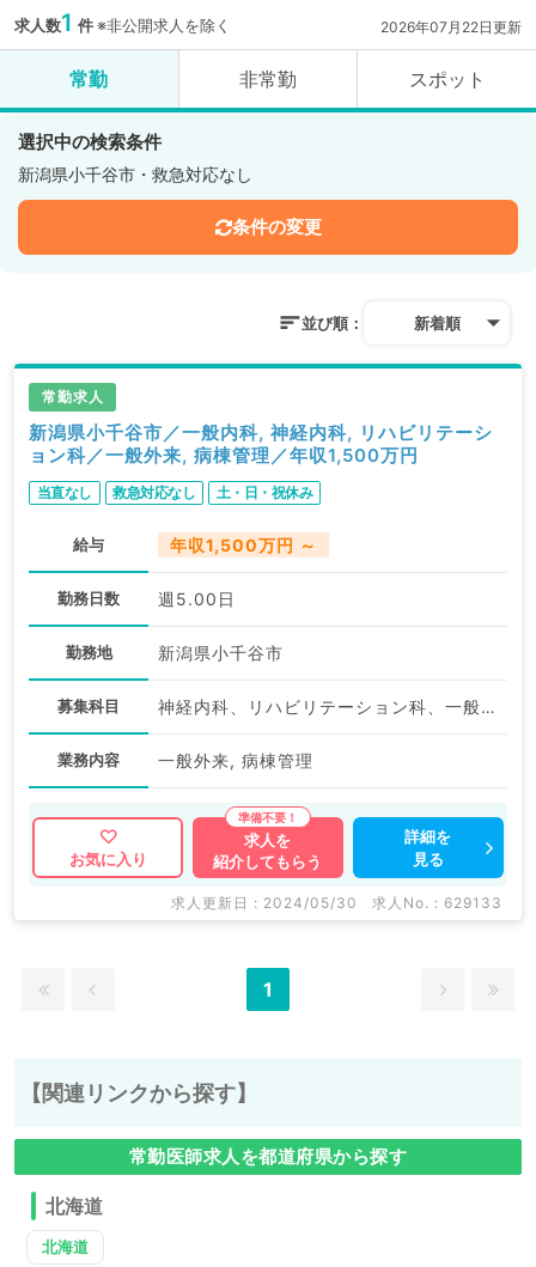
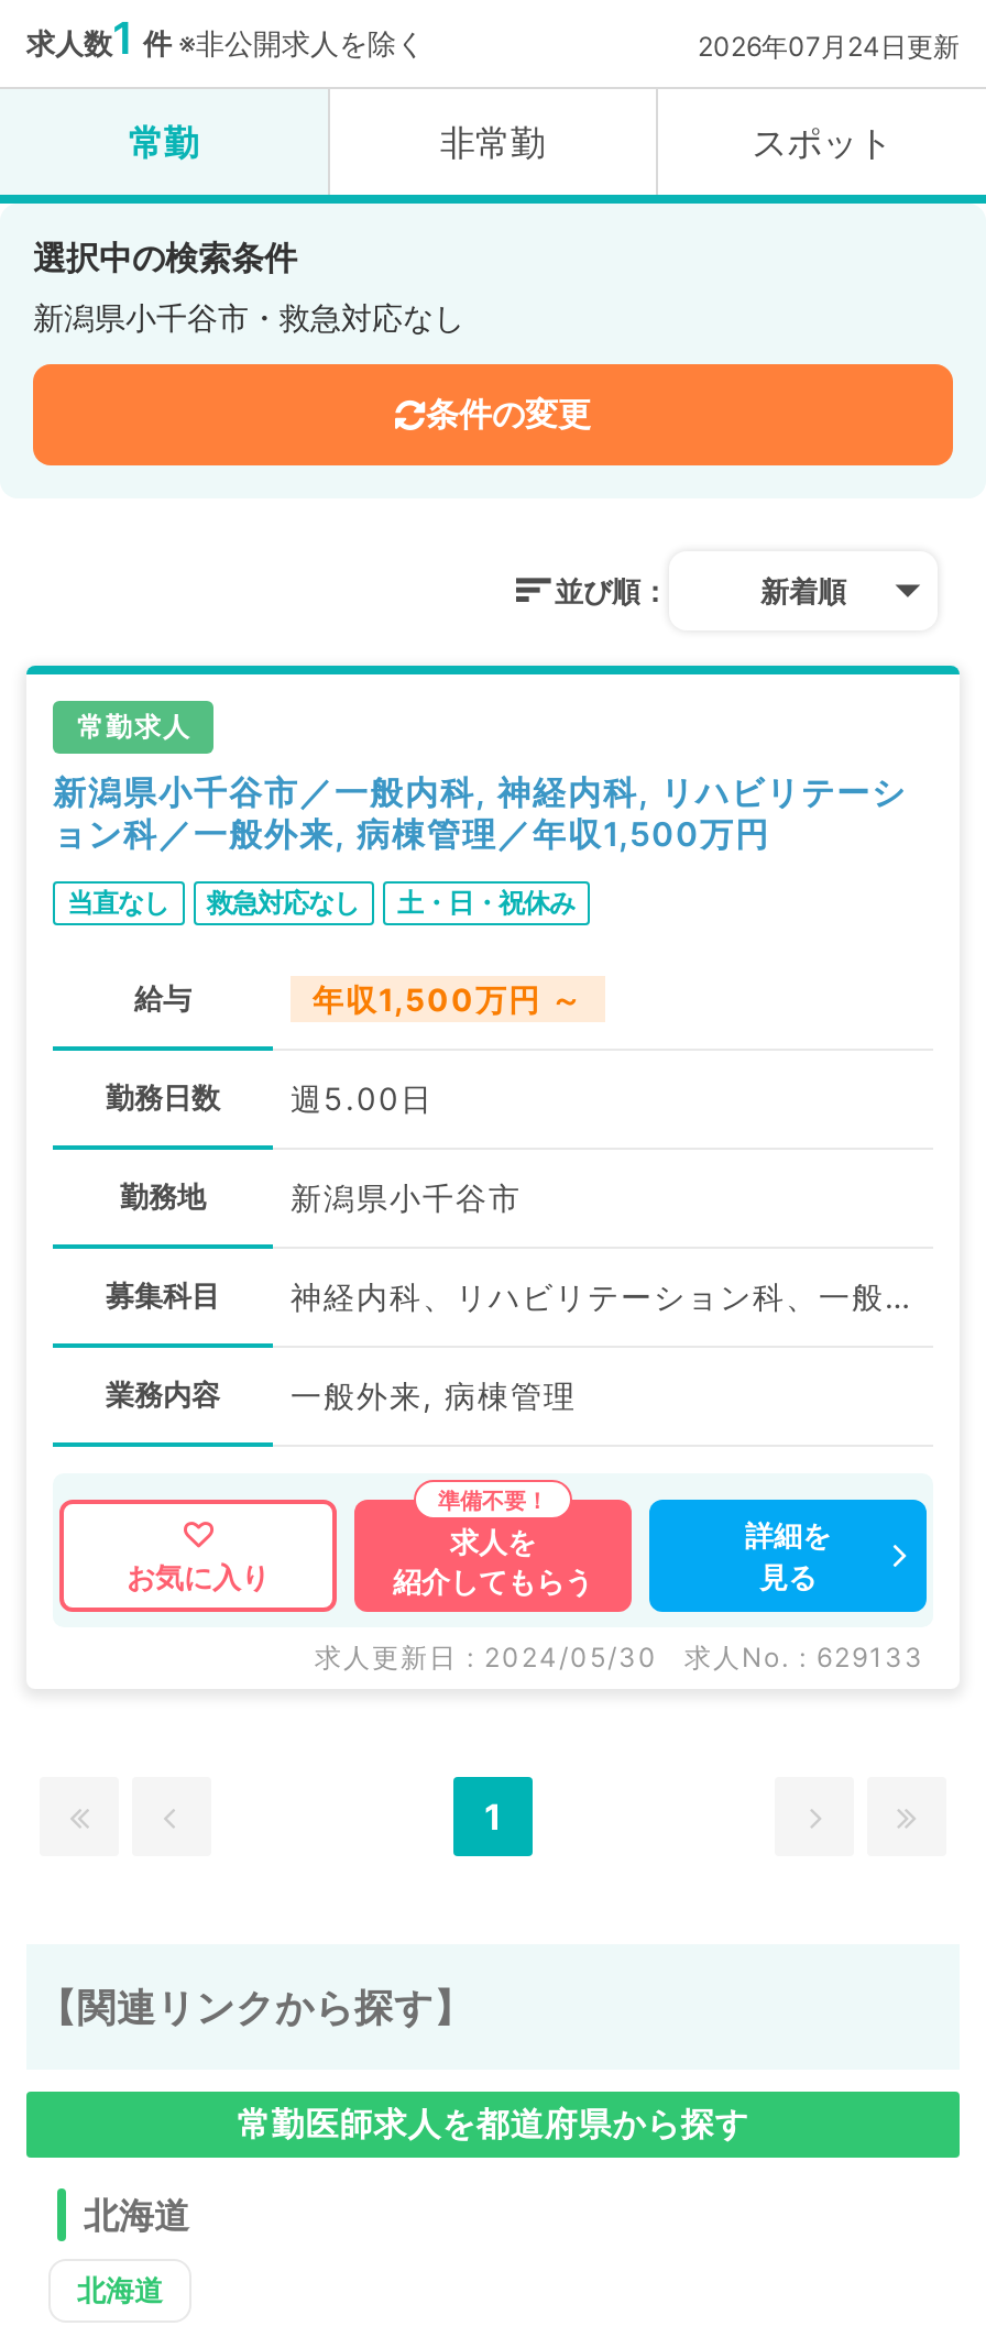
- 2026年07月22日更新
+ 2026年07月24日更新
